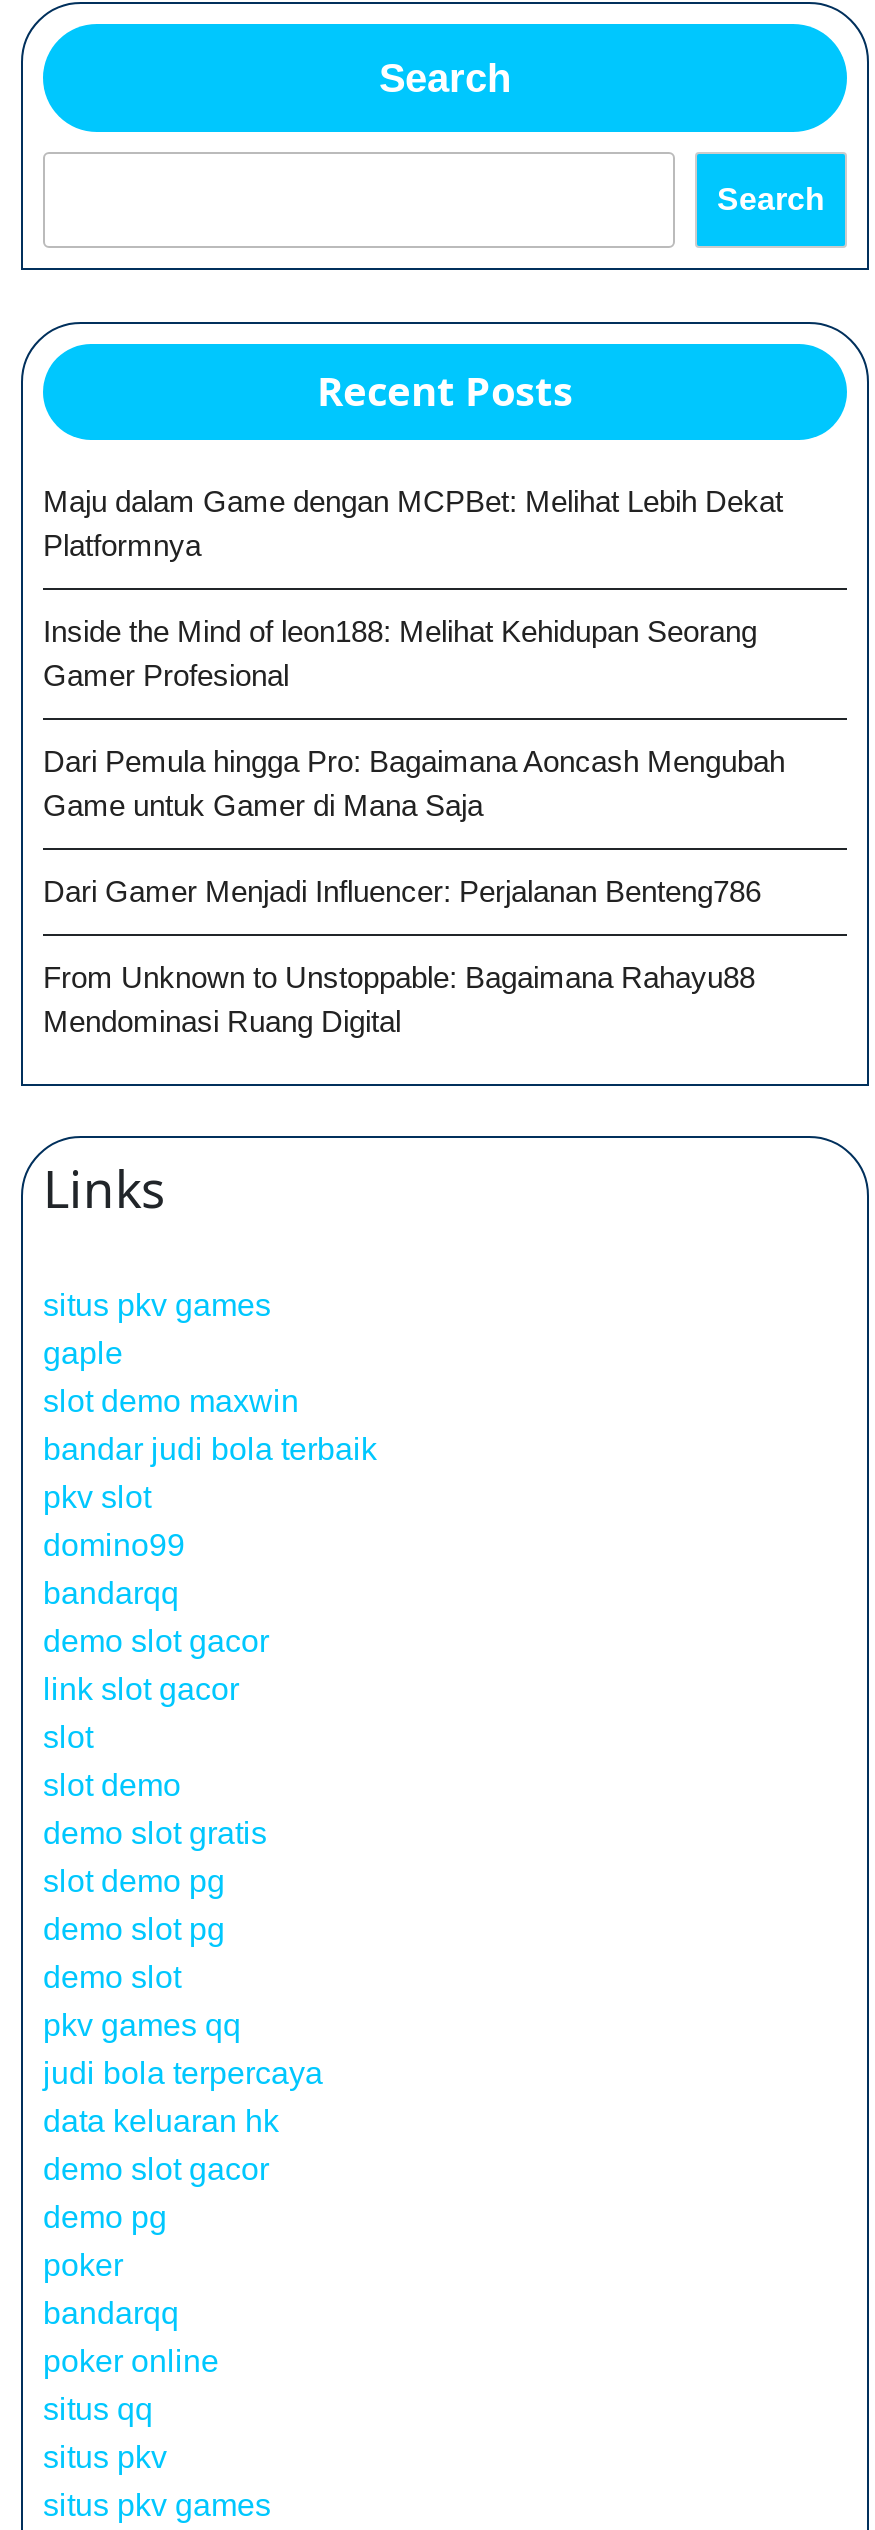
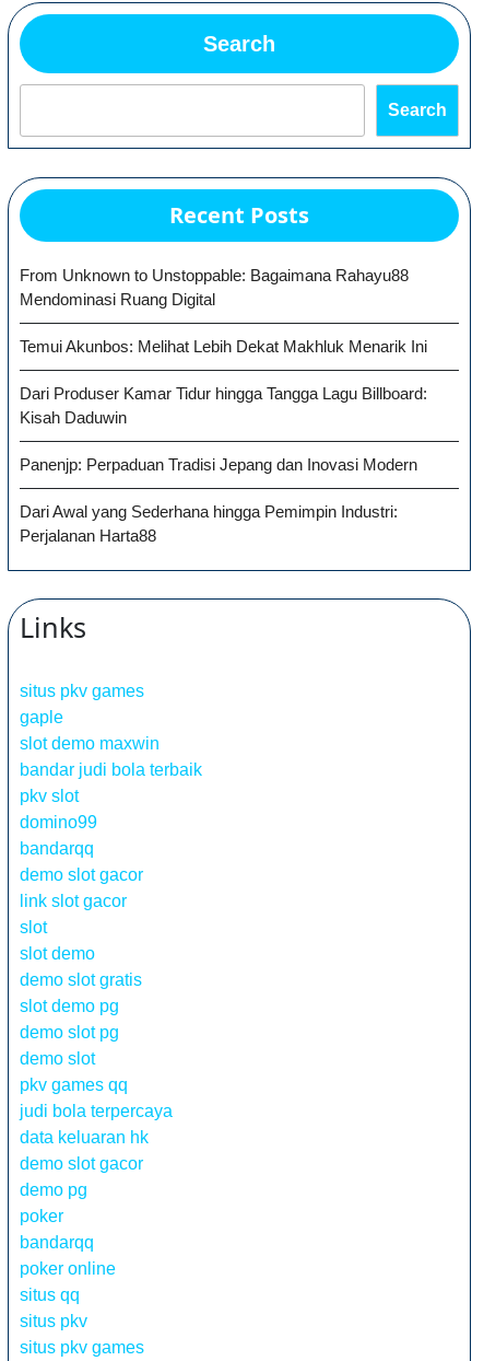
- Maju dalam Game dengan MCPBet: Melihat Lebih Dekat
- Platformnya
- Inside the Mind of leon188: Melihat Kehidupan Seorang
- Gamer Profesional
- Dari Pemula hingga Pro: Bagaimana Aoncash Mengubah
- Game untuk Gamer di Mana Saja
- Dari Gamer Menjadi Influencer: Perjalanan Benteng786

moved up: From Unknown to Unstoppable: Bagaimana Rahayu88 | Mendominasi Ruang Digital

+ Temui Akunbos: Melihat Lebih Dekat Makhluk Menarik Ini
+ Dari Produser Kamar Tidur hingga Tangga Lagu Billboard:
+ Kisah Daduwin
+ Panenjp: Perpaduan Tradisi Jepang dan Inovasi Modern
+ Dari Awal yang Sederhana hingga Pemimpin Industri:
+ Perjalanan Harta88
